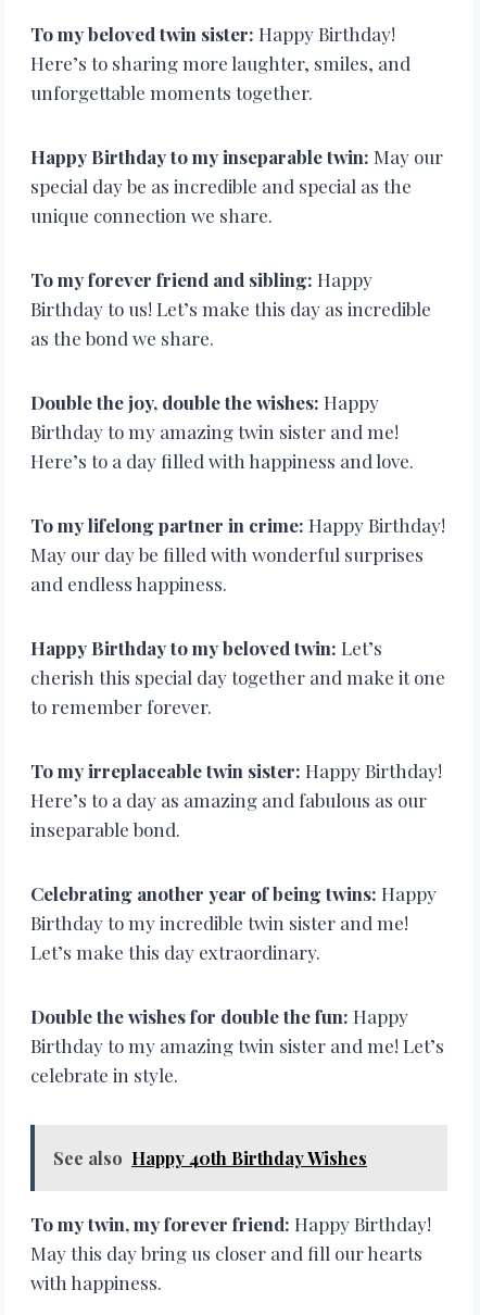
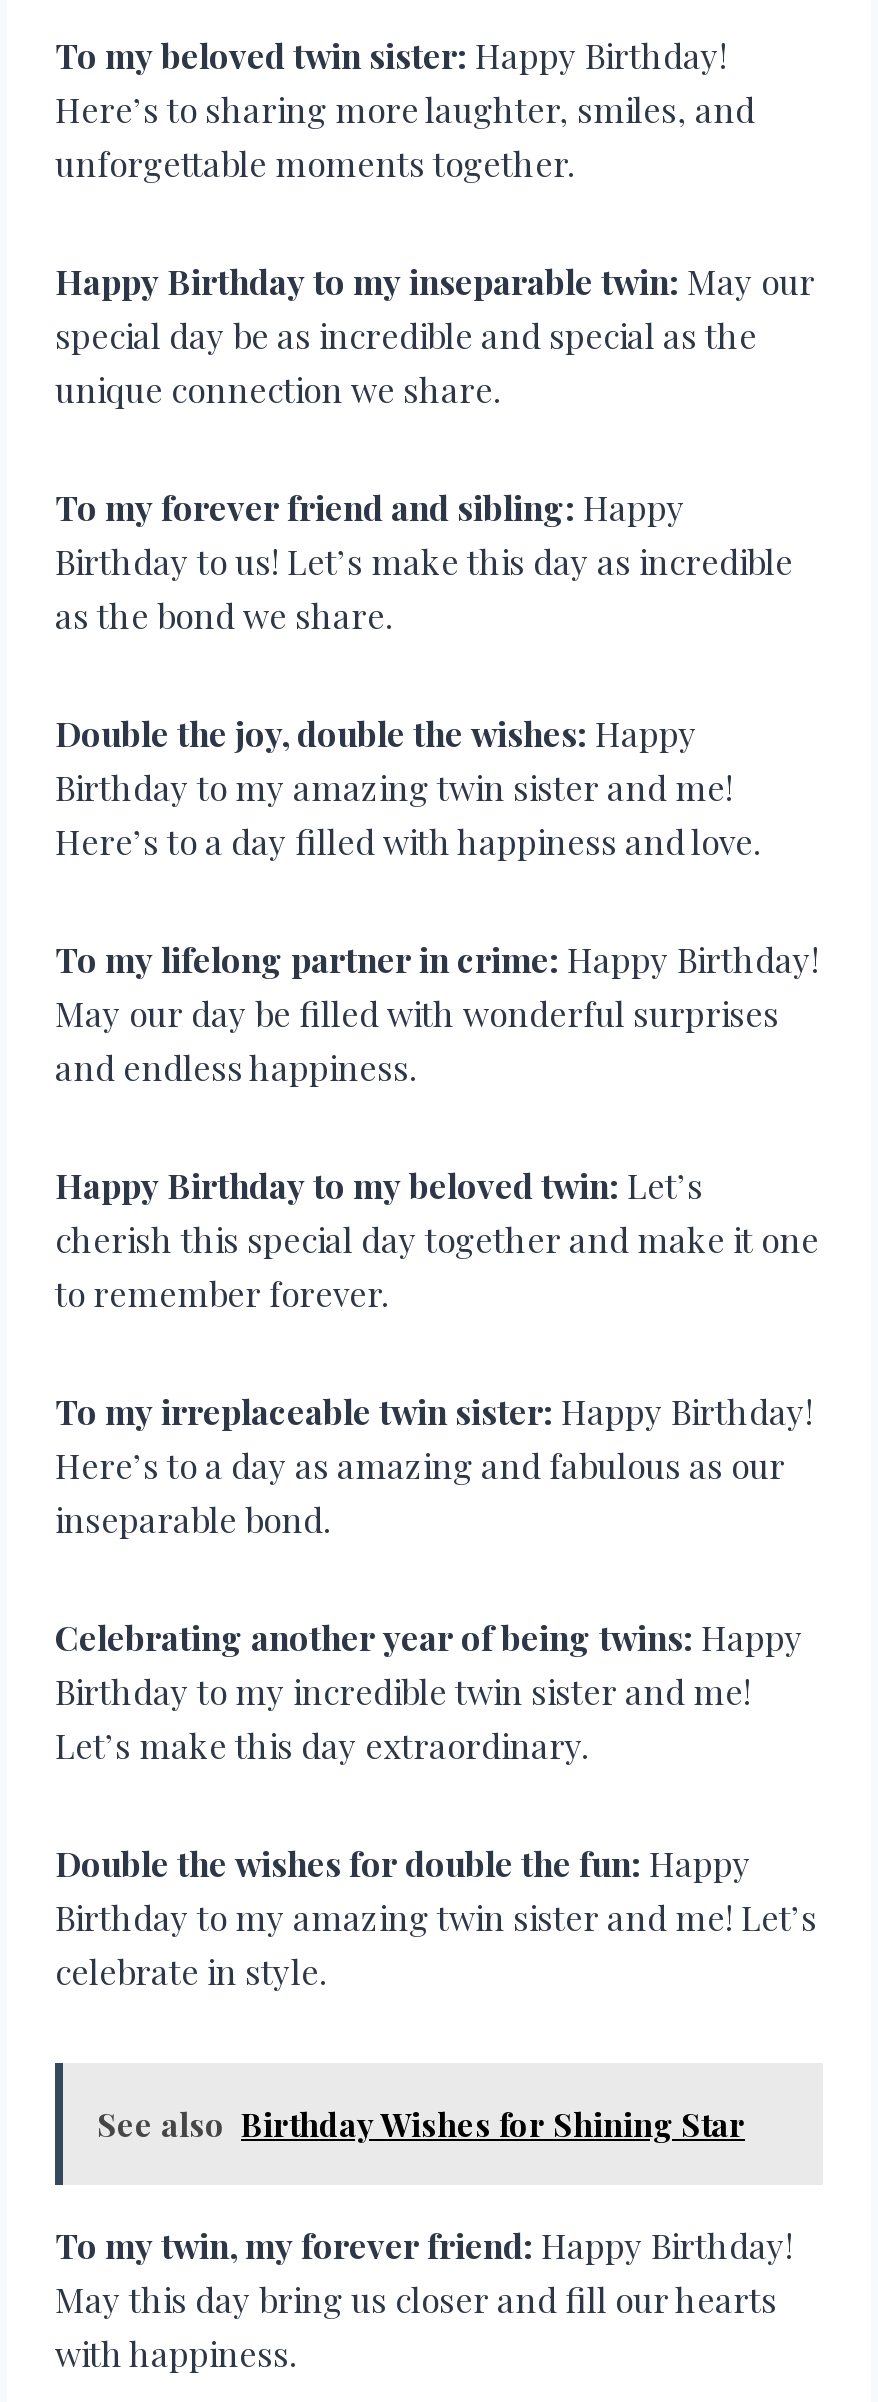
- See also Happy 40th Birthday Wishes
+ See also Birthday Wishes for Shining Star
